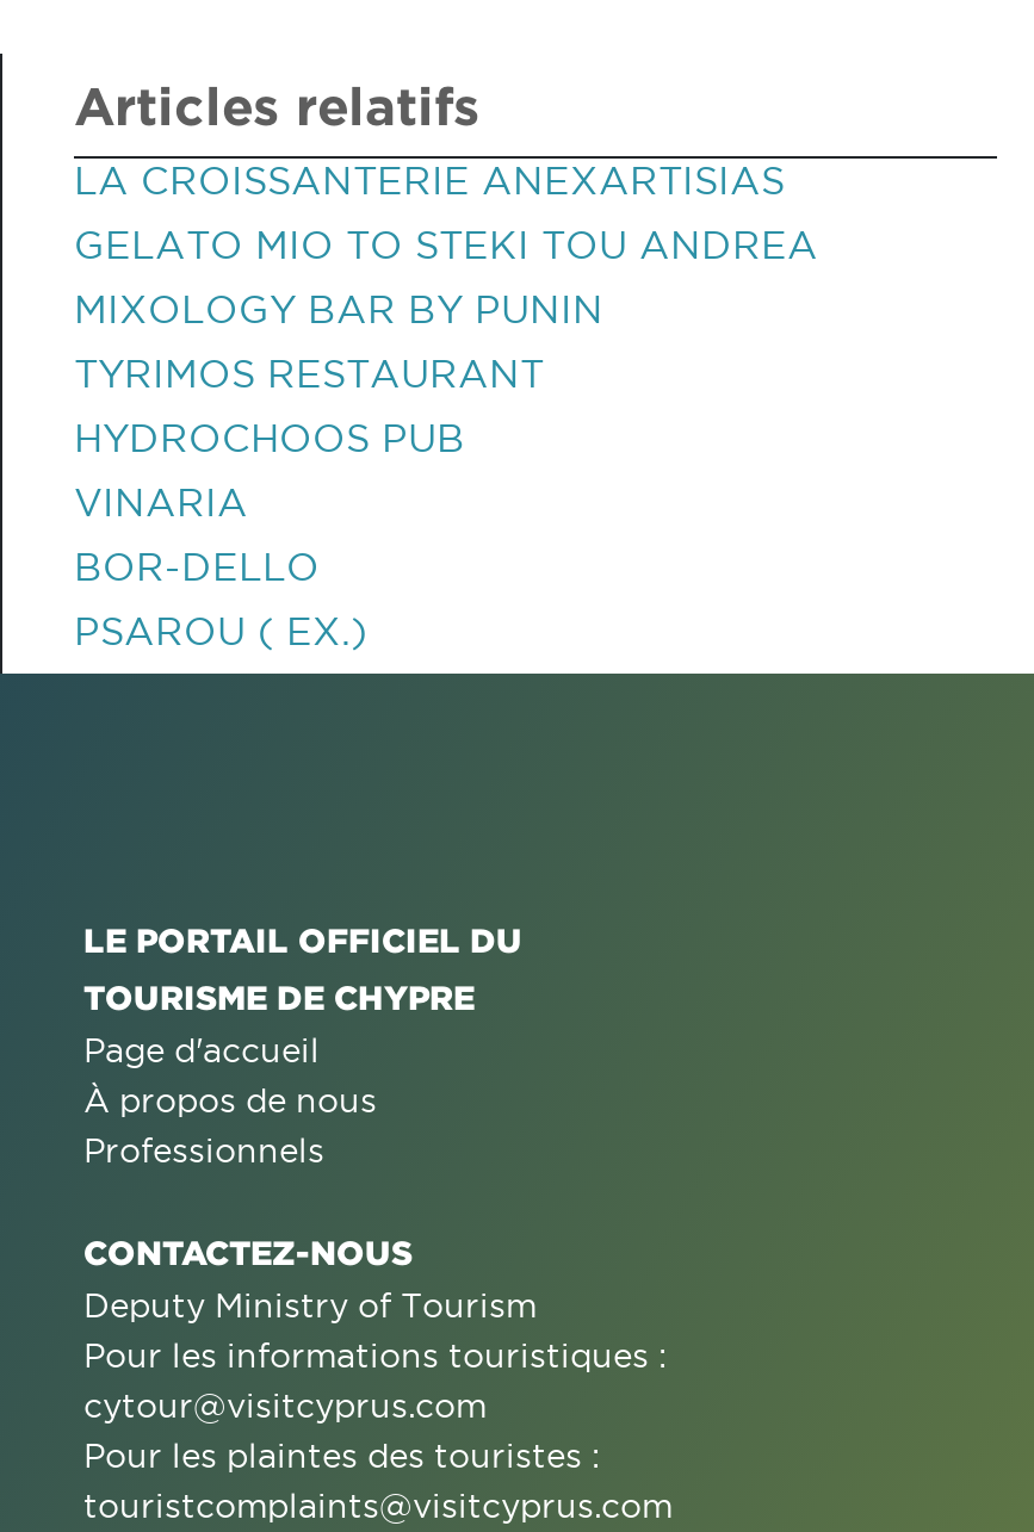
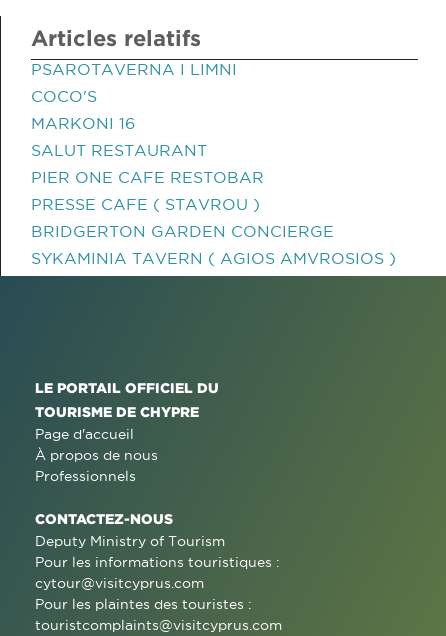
- LA CROISSANTERIE ANEXARTISIAS
+ PSAROTAVERNA I LIMNI

- GELATO MIO TO STEKI TOU ANDREA
+ COCO'S

- MIXOLOGY BAR BY PUNIN
+ MARKONI 16

- TYRIMOS RESTAURANT
+ SALUT RESTAURANT

- HYDROCHOOS PUB
+ PIER ONE CAFE RESTOBAR

- VINARIA
+ PRESSE CAFE ( STAVROU )

- BOR-DELLO
+ BRIDGERTON GARDEN CONCIERGE

- PSAROU ( EX.)
+ SYKAMINIA TAVERN ( AGIOS AMVROSIOS )
